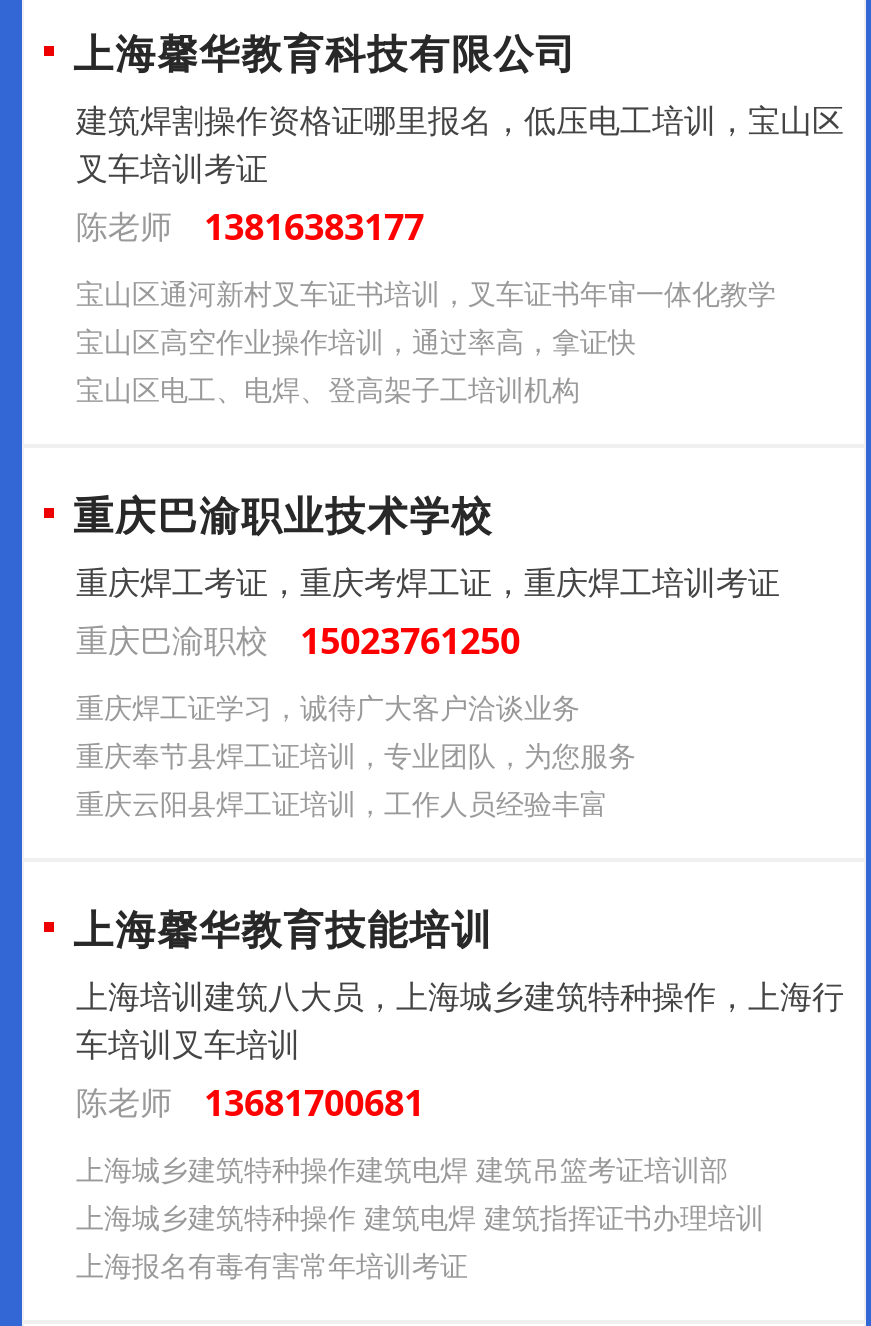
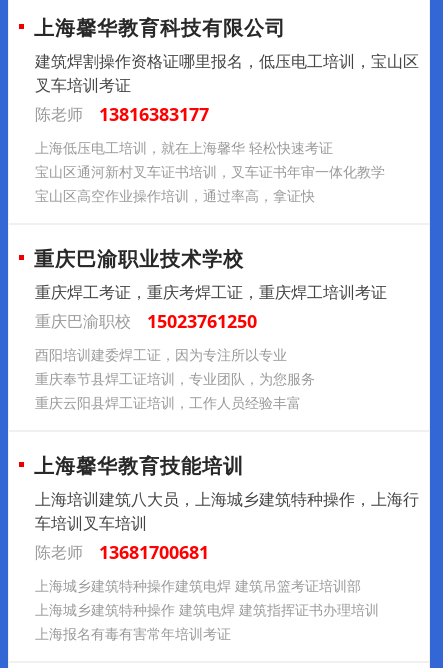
+ 上海低压电工培训，就在上海馨华 轻松快速考证

moved down: 宝山区通河新村叉车证书培训，叉车证书年审一体化教学 | 宝山区高空作业操作培训，通过率高，拿证快

- 宝山区电工、电焊、登高架子工培训机构

- 重庆焊工证学习，诚待广大客户洽谈业务
+ 酉阳培训建委焊工证，因为专注所以专业
